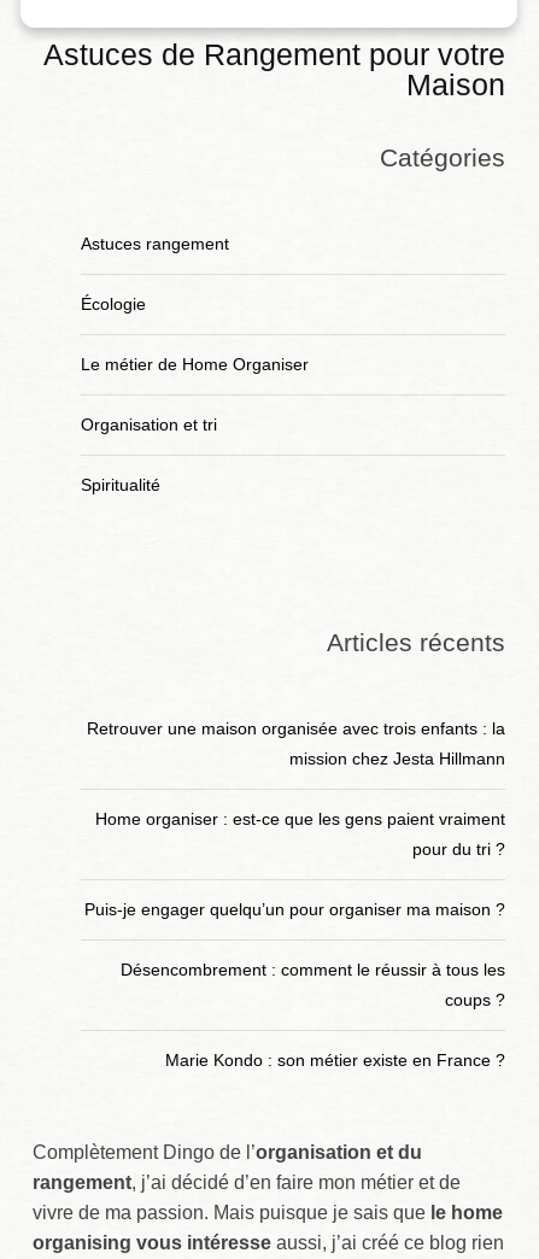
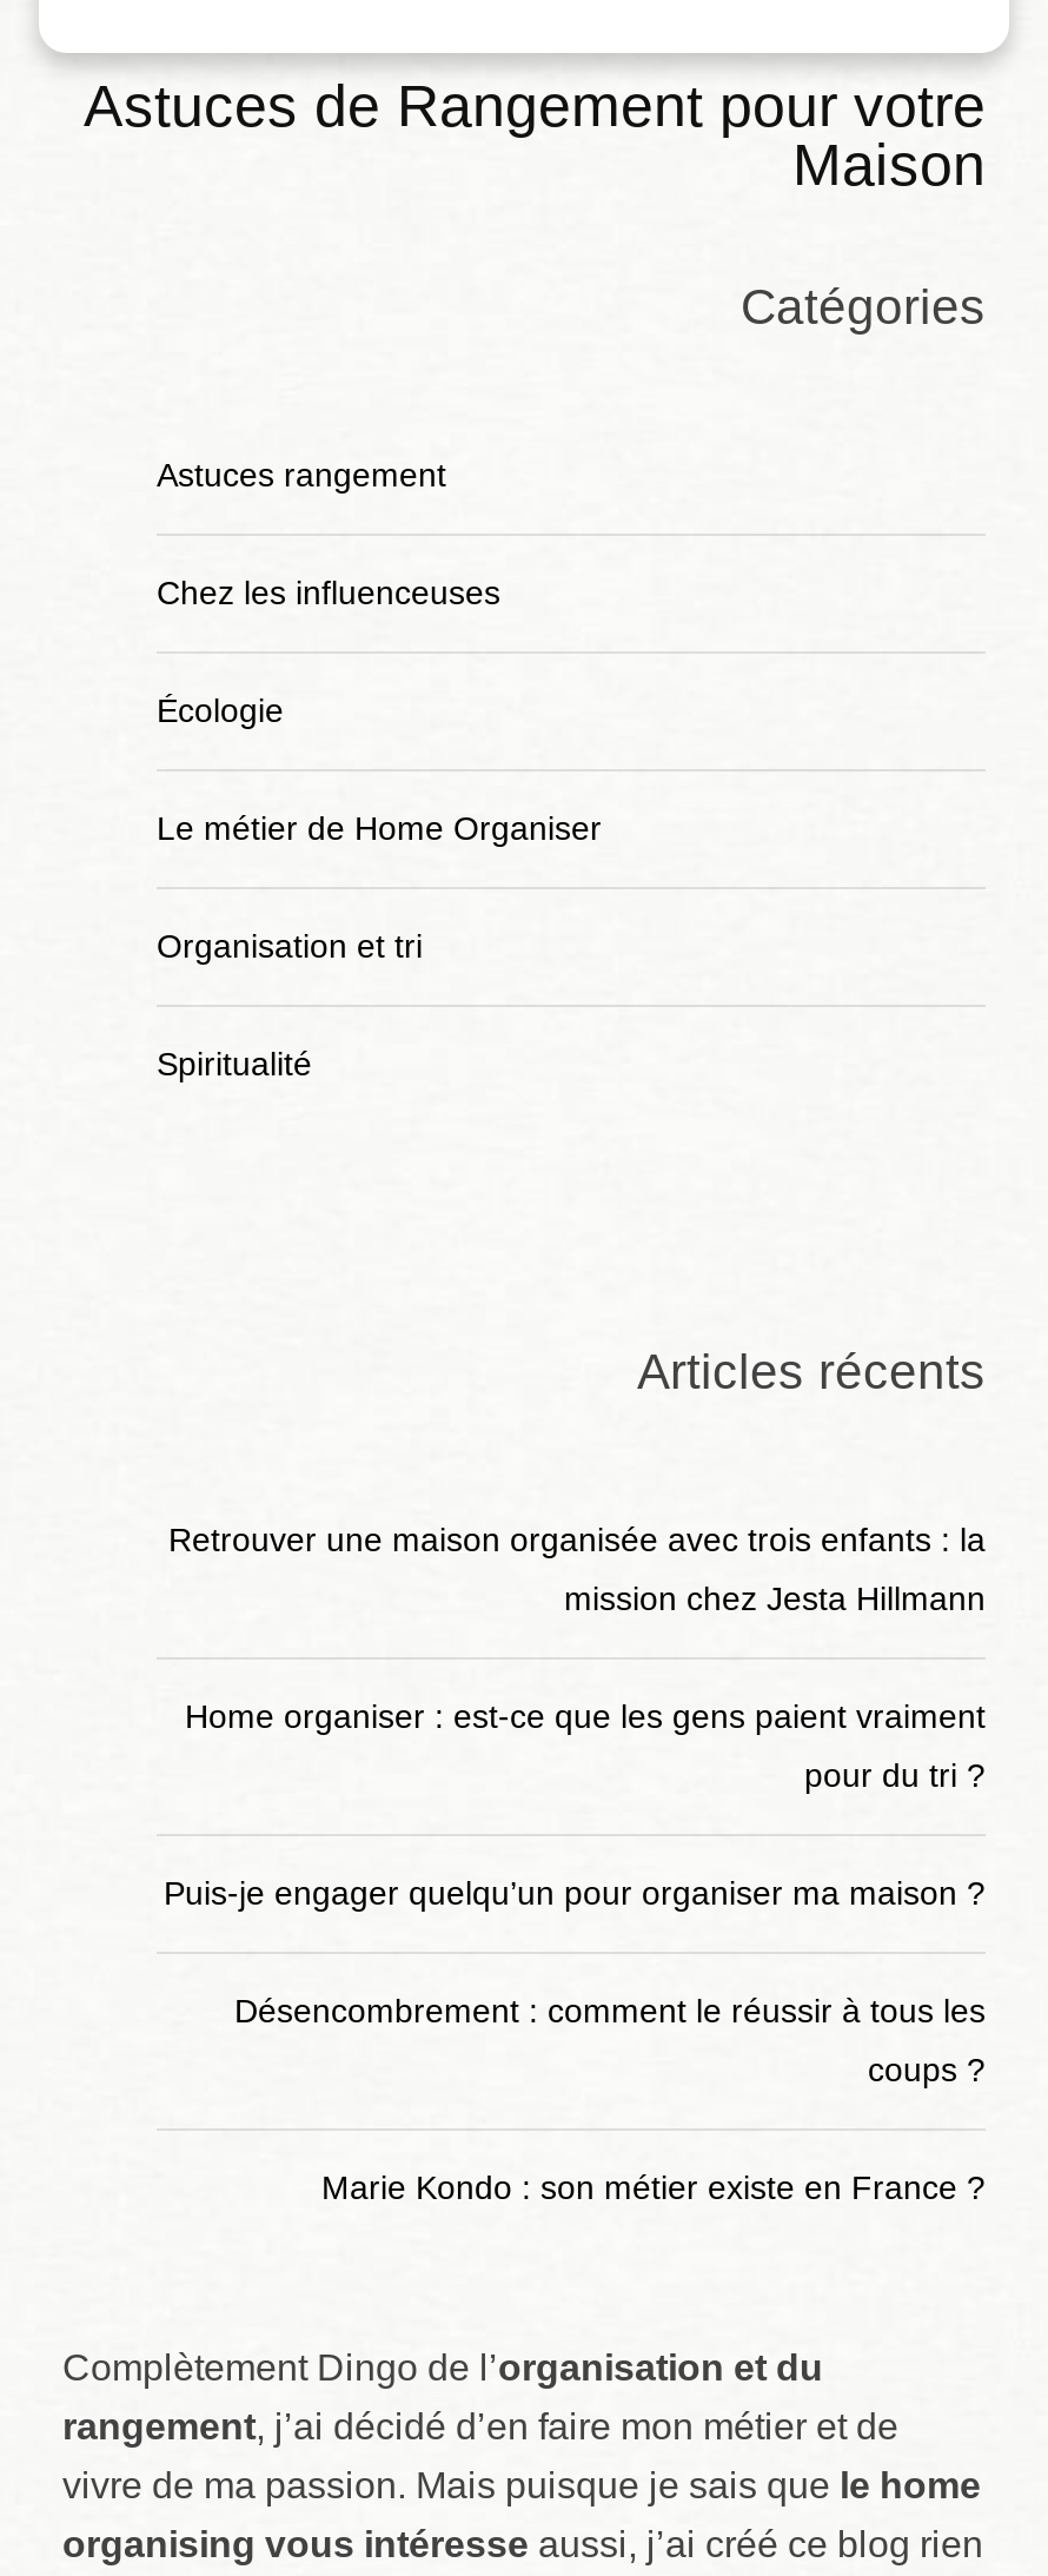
+ Chez les influenceuses
